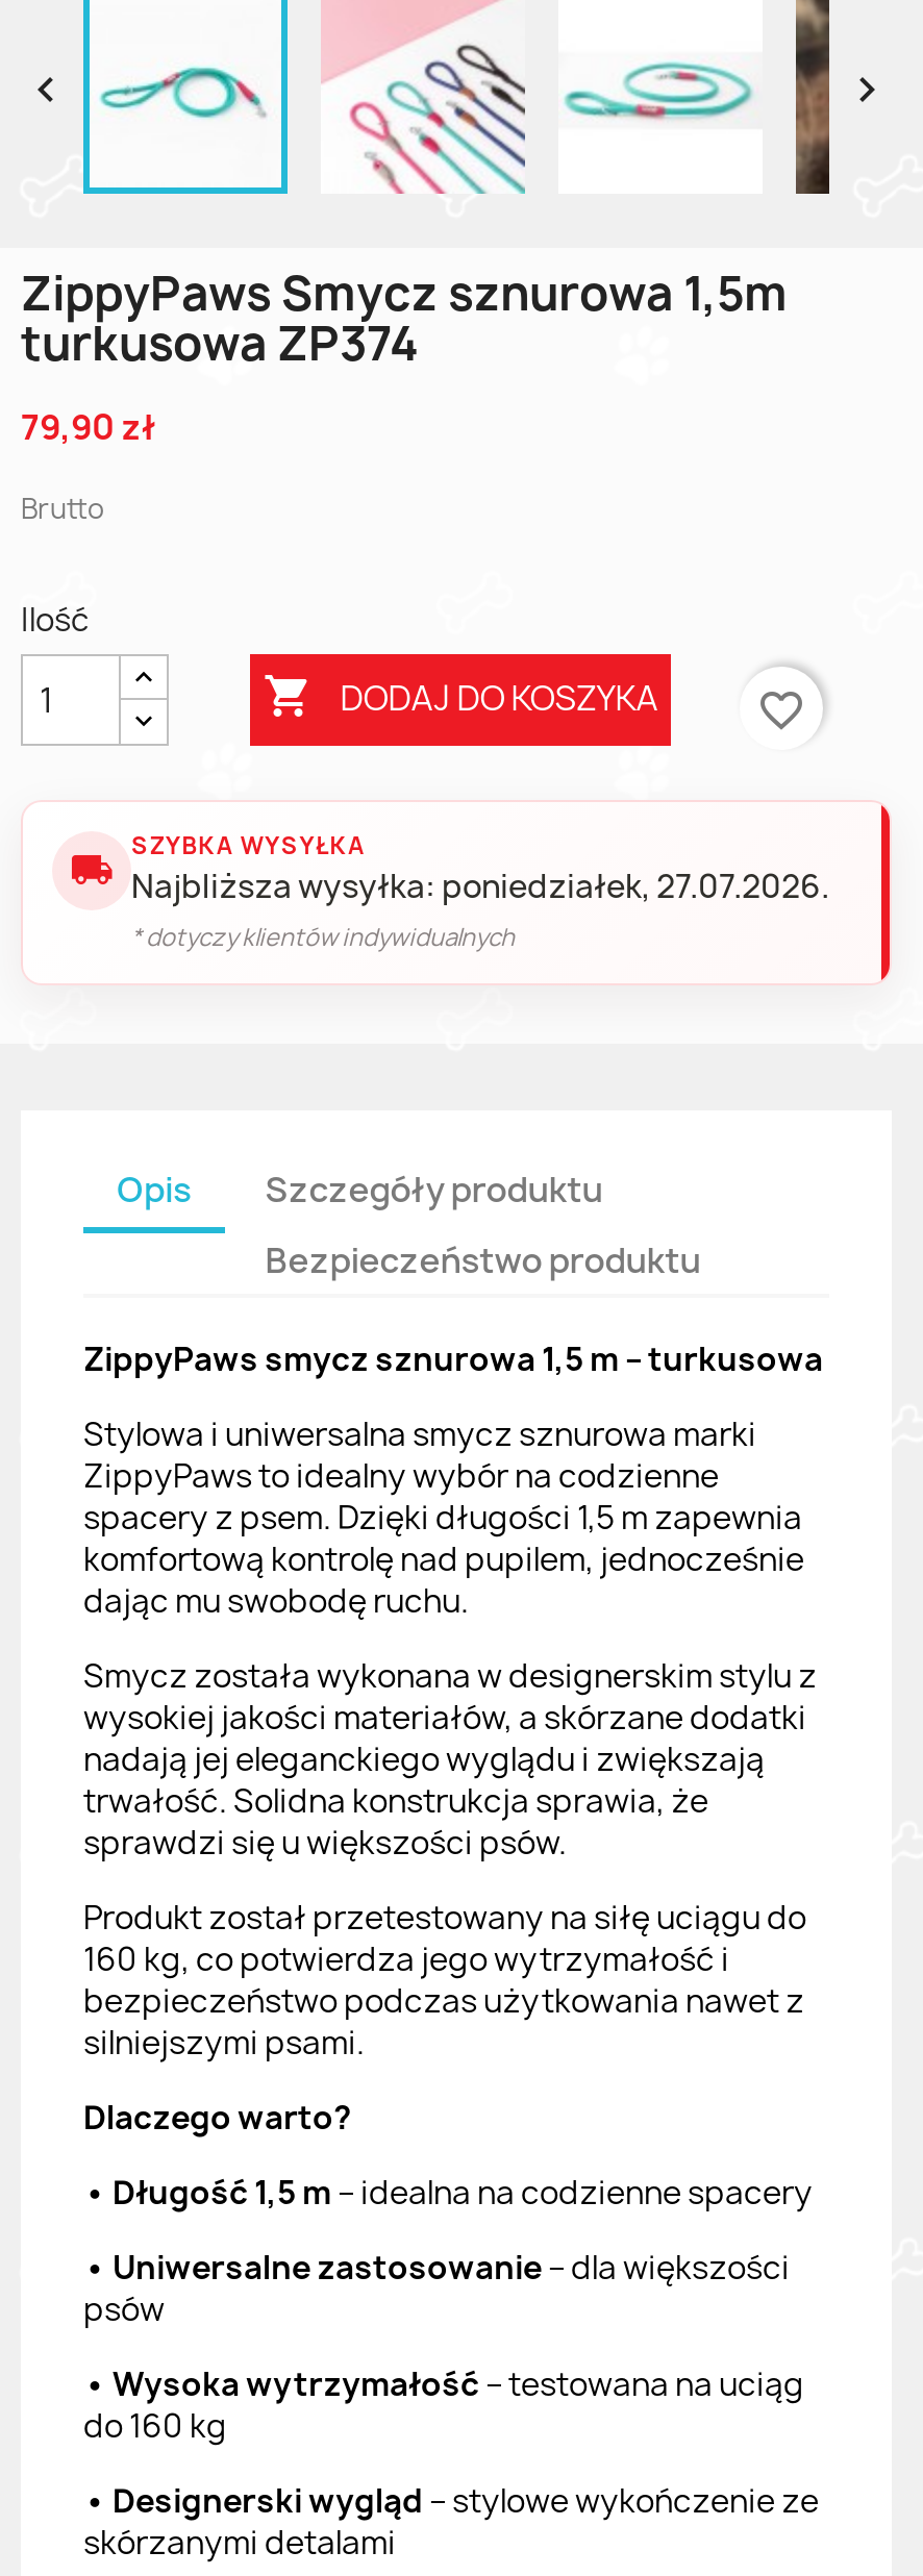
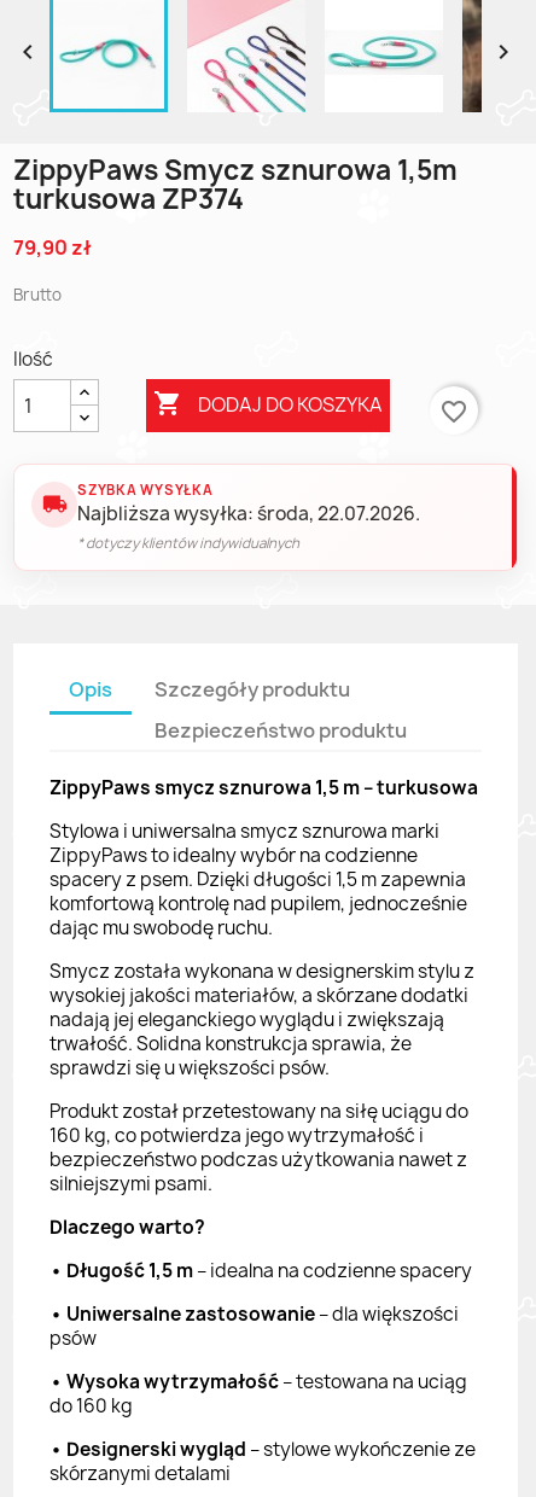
- Najbliższa wysyłka: poniedziałek, 27.07.2026.
+ Najbliższa wysyłka: środa, 22.07.2026.
